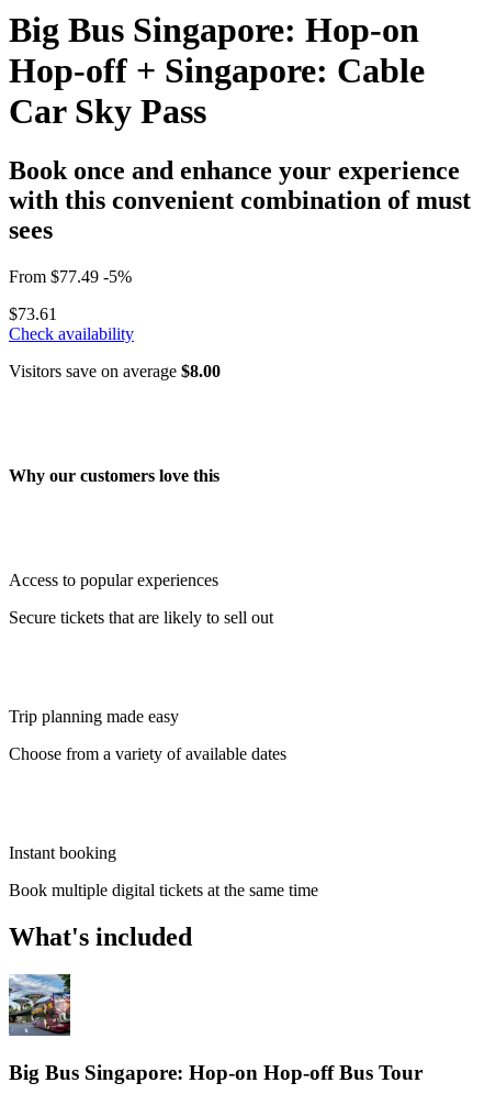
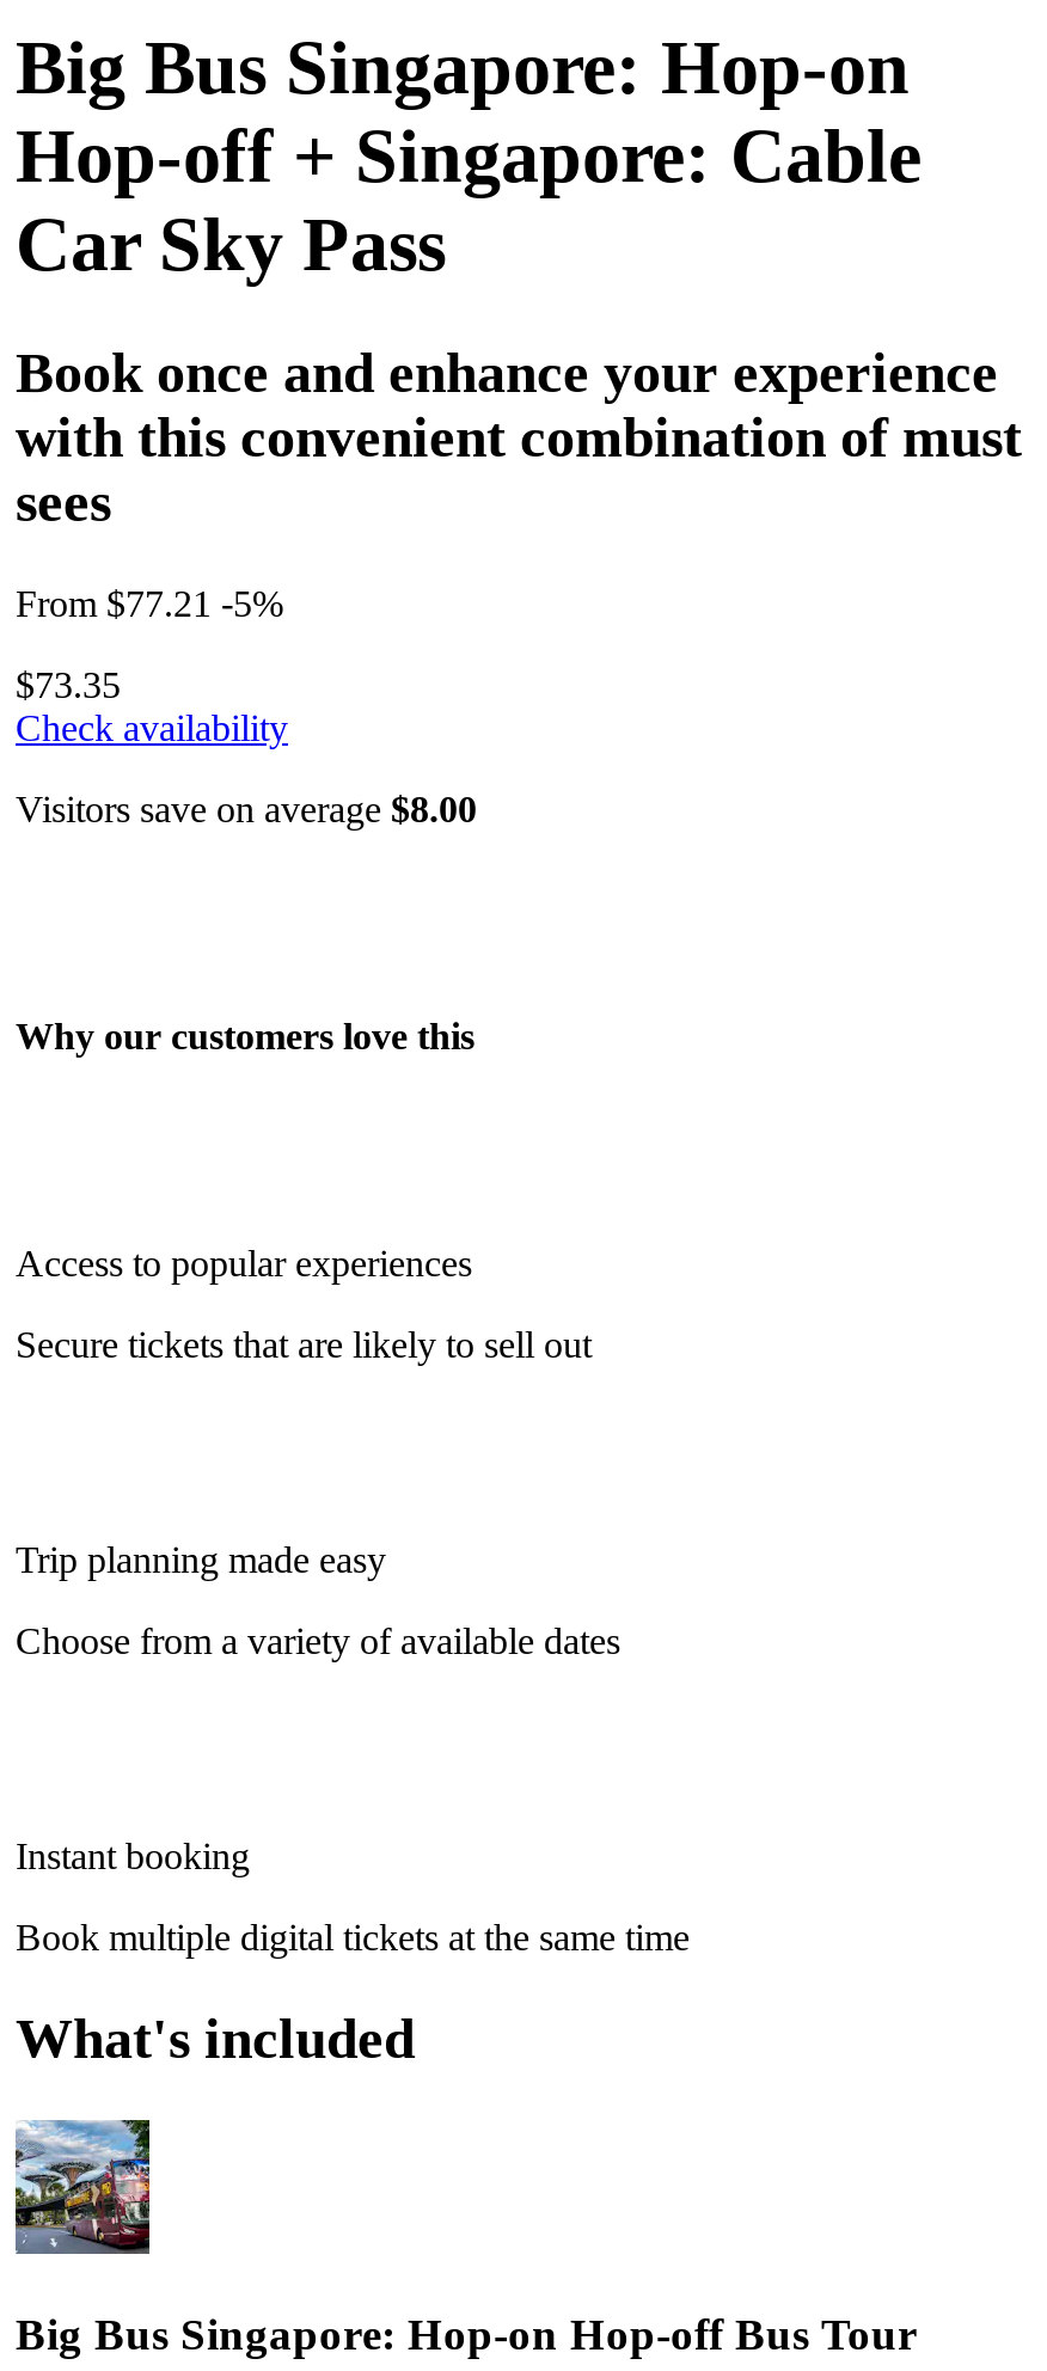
- From $77.49 -5%
+ From $77.21 -5%

- $73.61
+ $73.35
